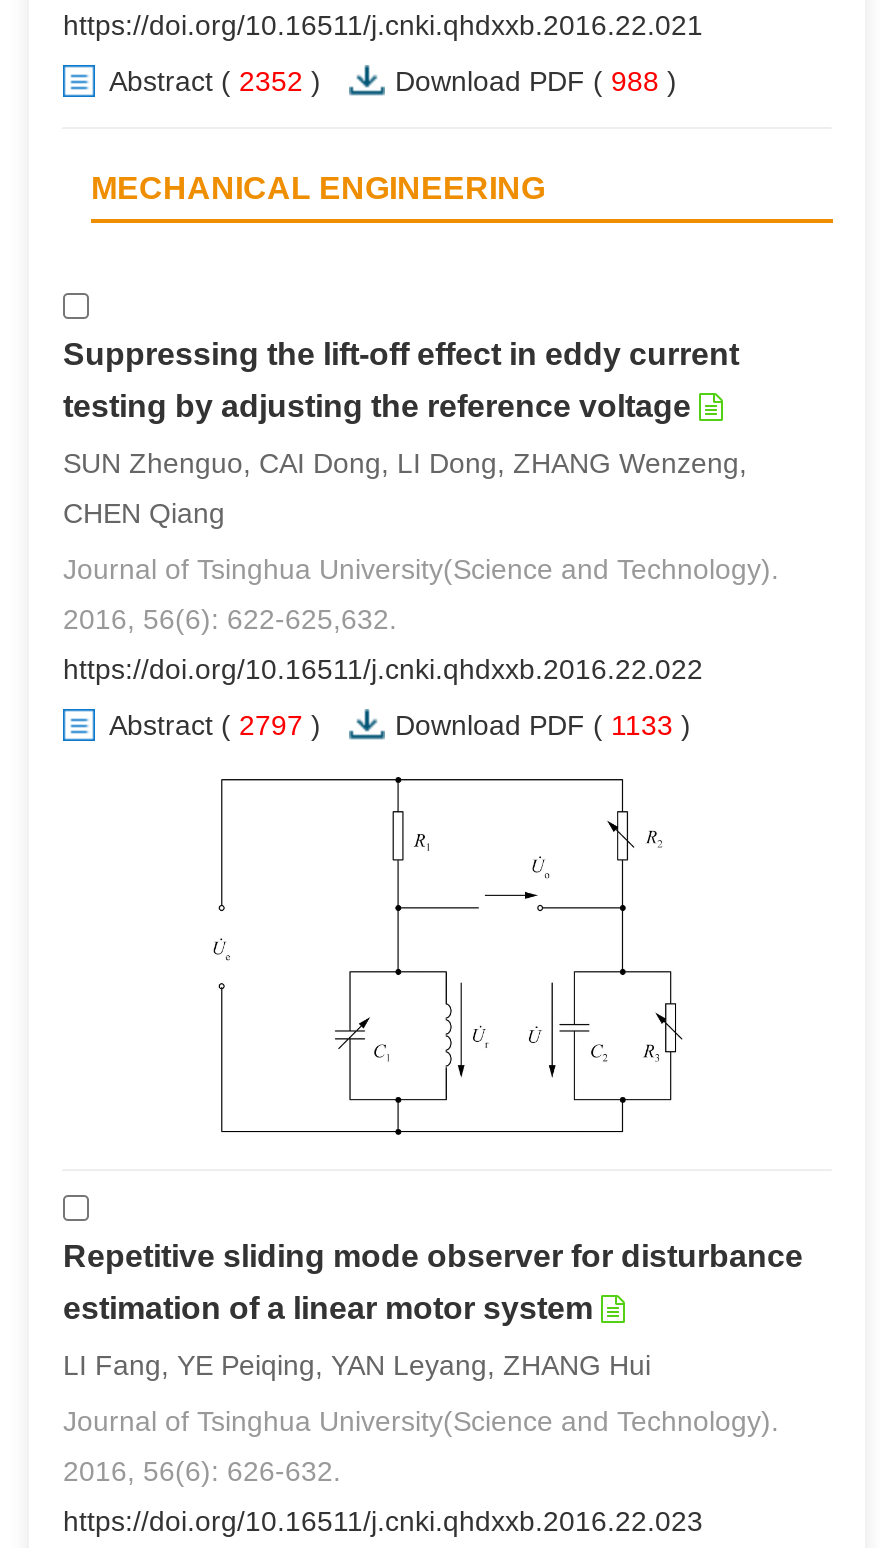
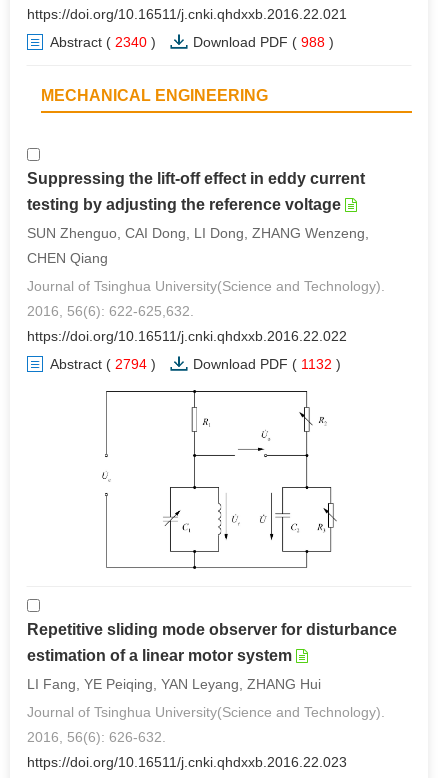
- Abstract ( 2352)
+ Abstract ( 2340)

- Abstract ( 2797)
+ Abstract ( 2794)

- Download PDF ( 1133)
+ Download PDF ( 1132)
